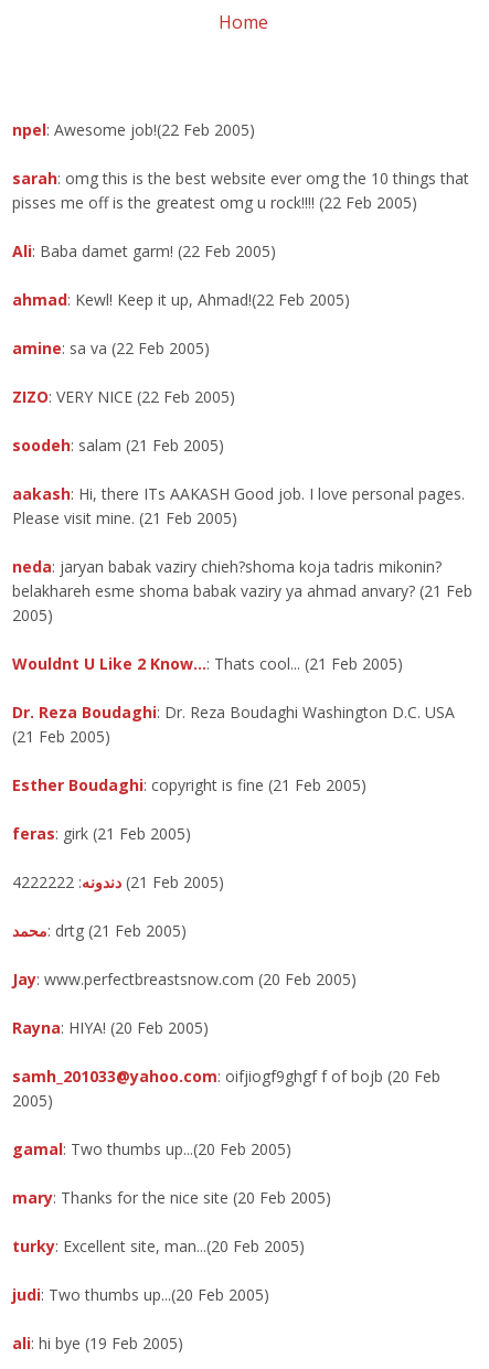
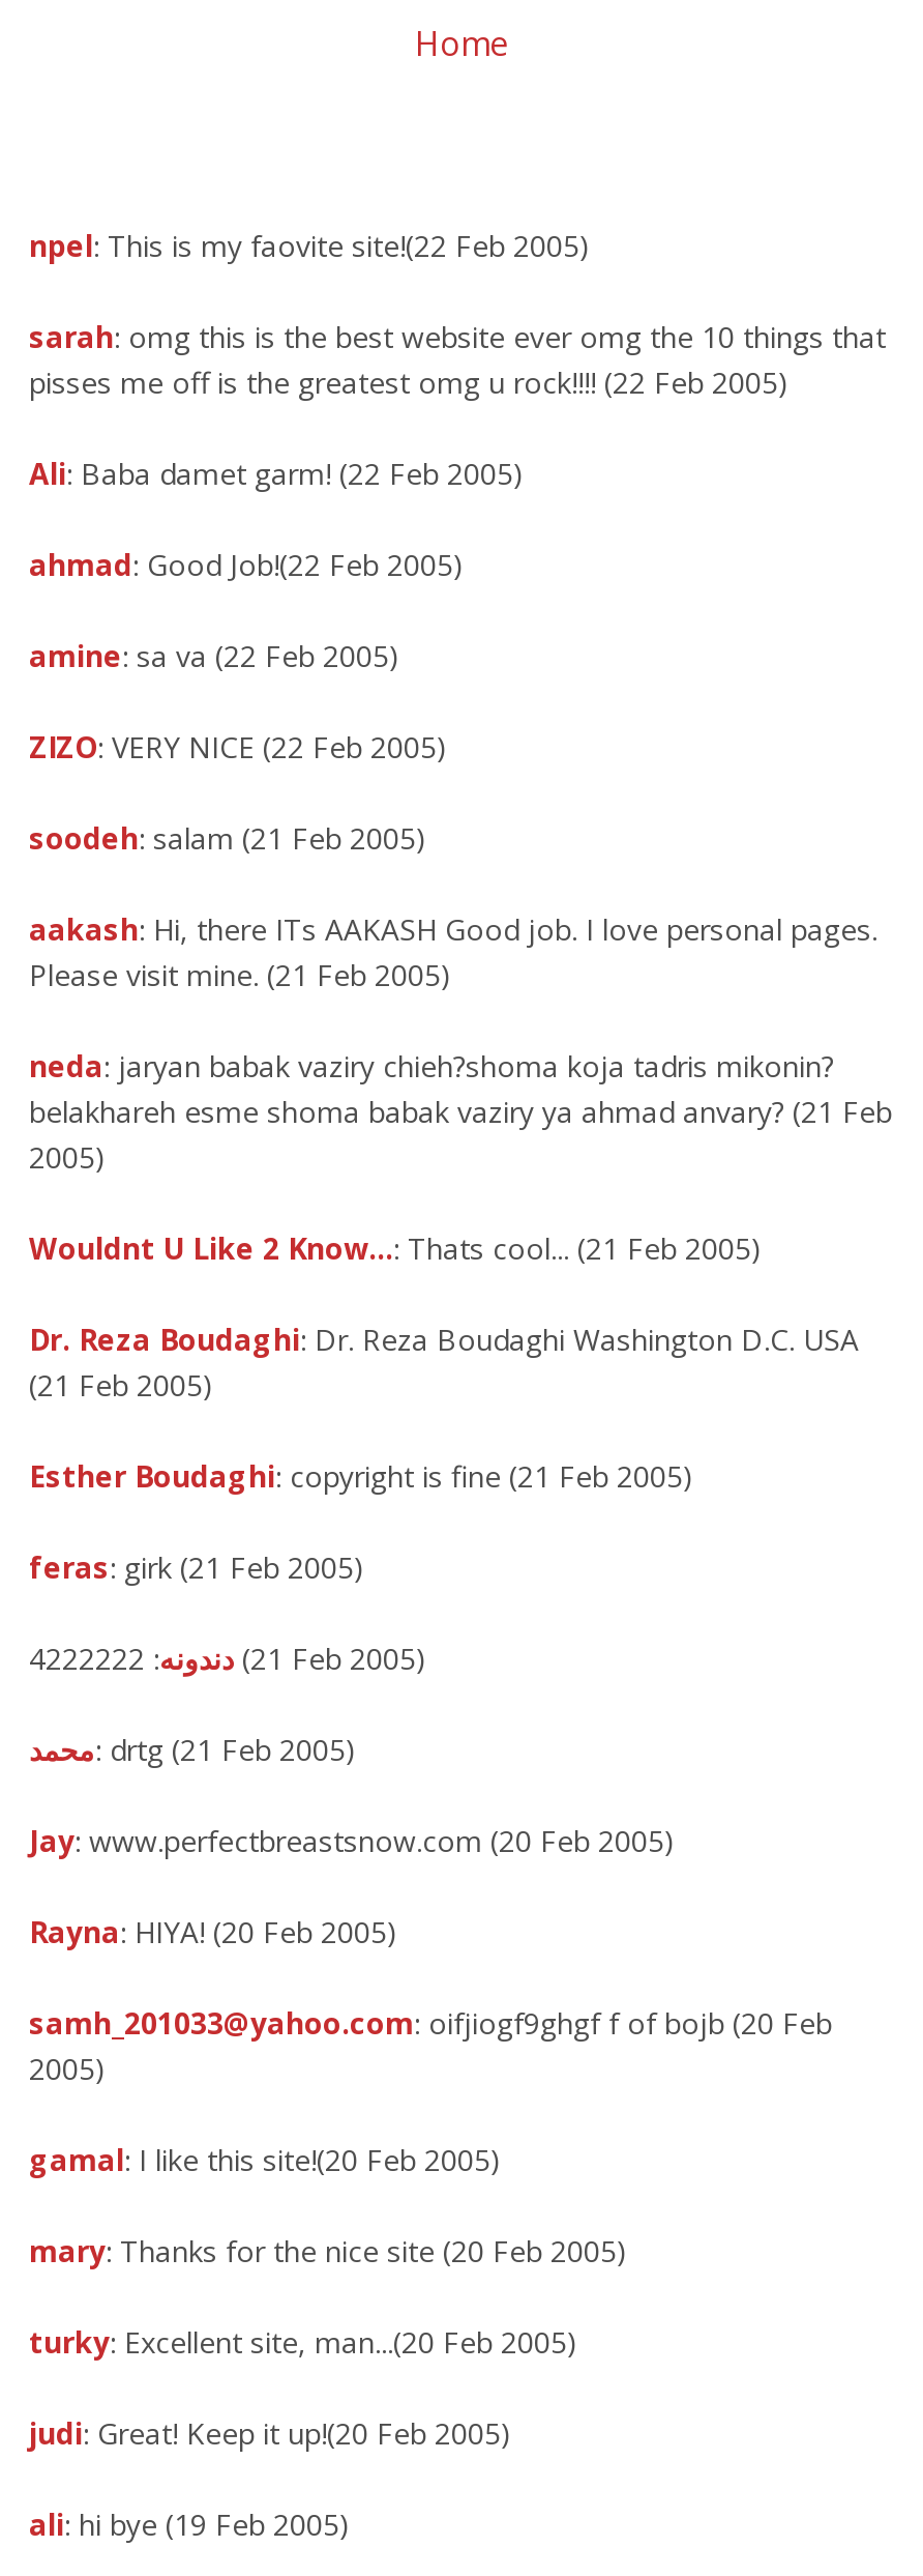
- npel: Awesome job!(22 Feb 2005)
+ npel: This is my faovite site!(22 Feb 2005)

- ahmad: Kewl! Keep it up, Ahmad!(22 Feb 2005)
+ ahmad: Good Job!(22 Feb 2005)

- gamal: Two thumbs up...(20 Feb 2005)
+ gamal: I like this site!(20 Feb 2005)

- judi: Two thumbs up...(20 Feb 2005)
+ judi: Great! Keep it up!(20 Feb 2005)
